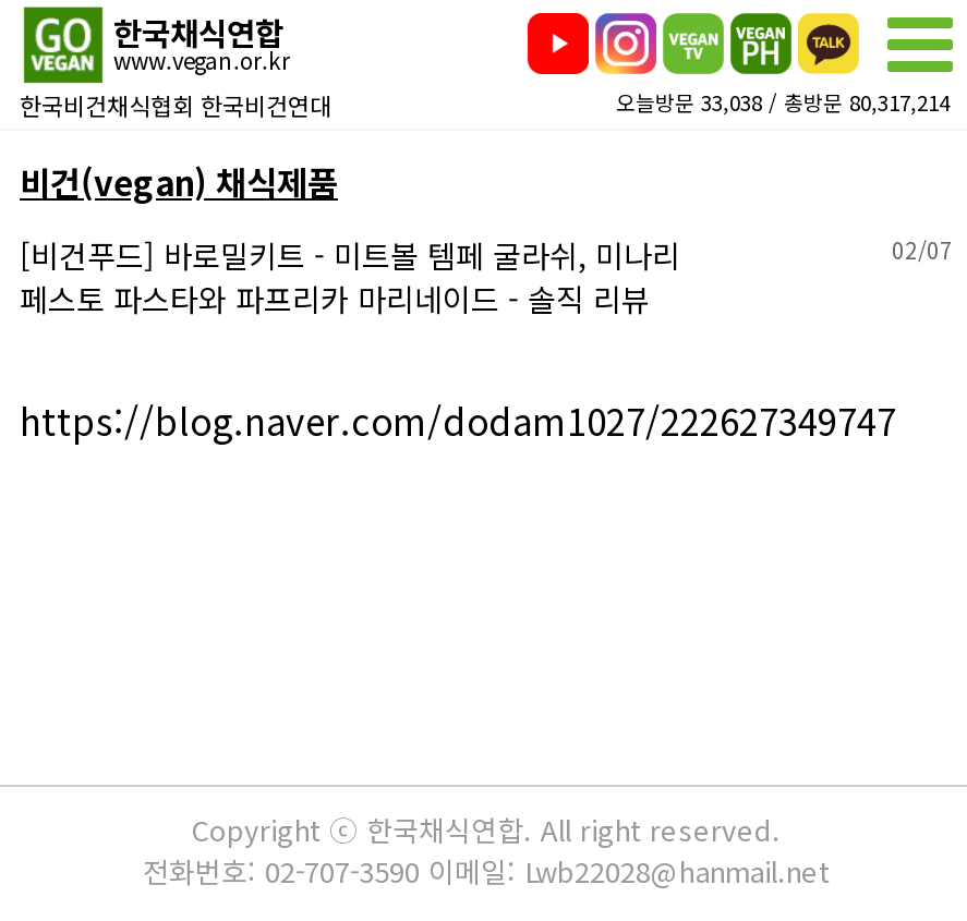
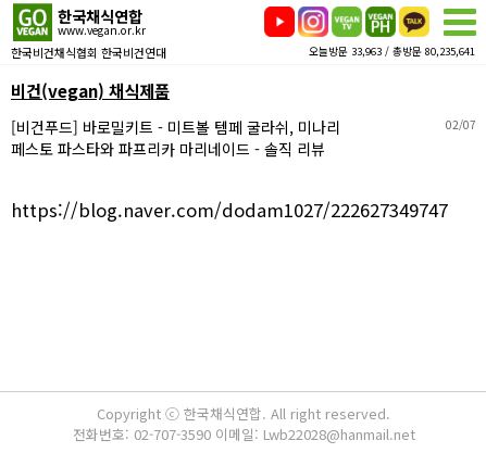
- 오늘방문 33,038 / 총방문 80,317,214
+ 오늘방문 33,963 / 총방문 80,235,641
